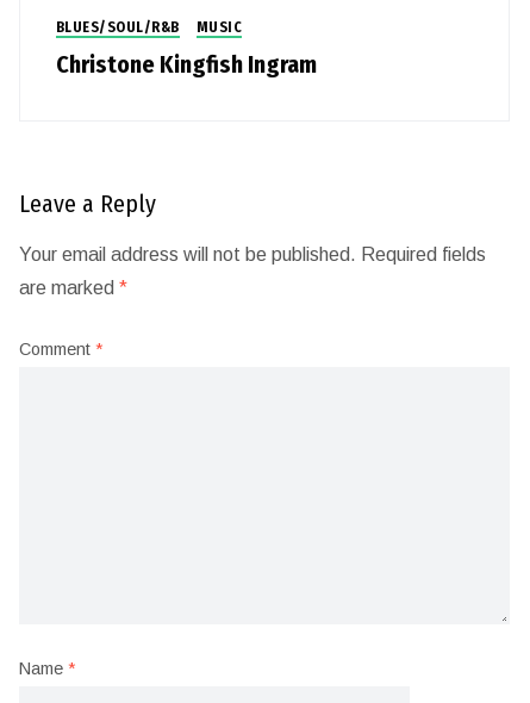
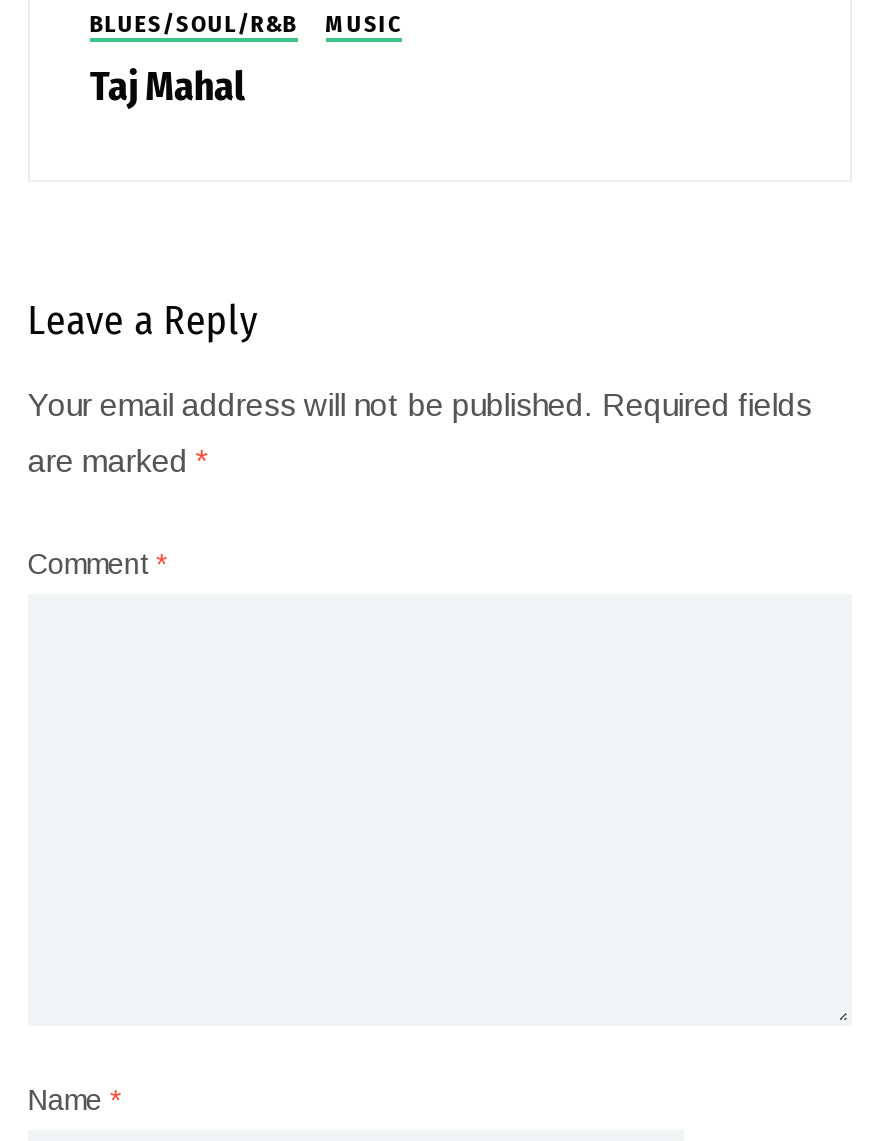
- Christone Kingfish Ingram
+ Taj Mahal
